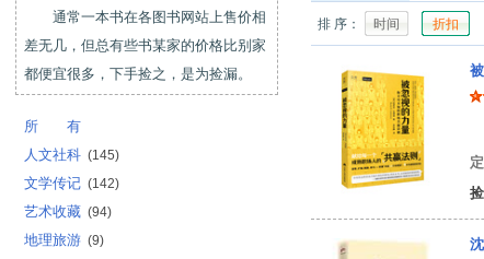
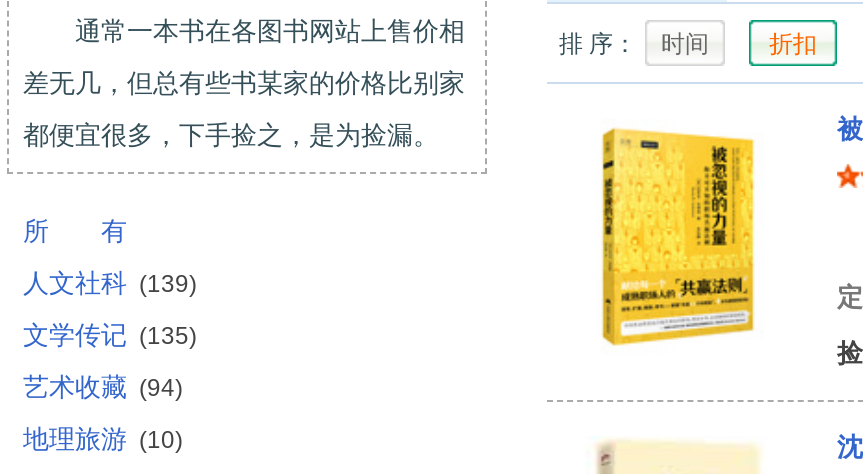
- 人文社科(145)
+ 人文社科(139)

- 文学传记(142)
+ 文学传记(135)

- 地理旅游(9)
+ 地理旅游(10)
